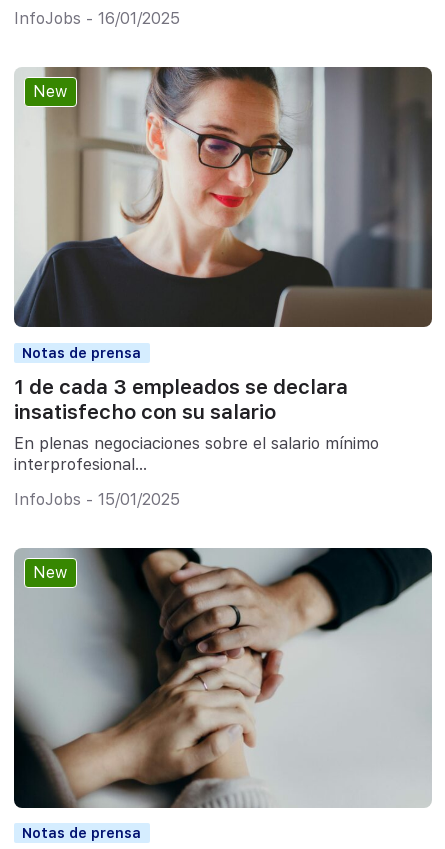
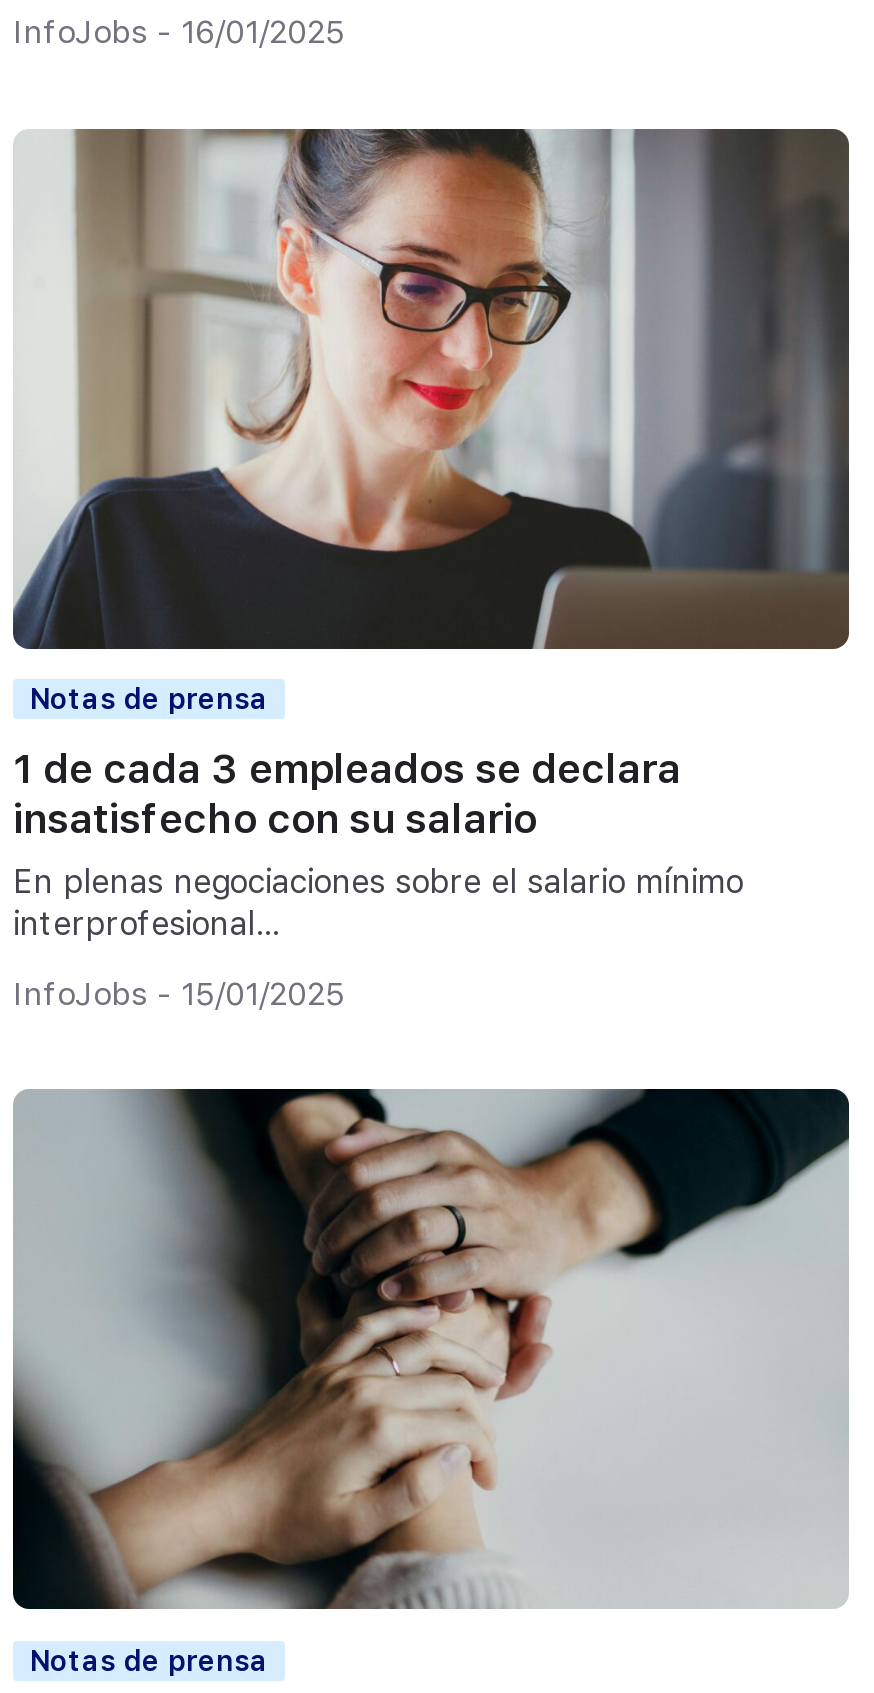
- New

- New
